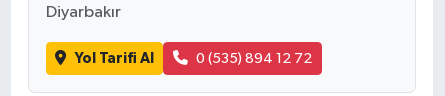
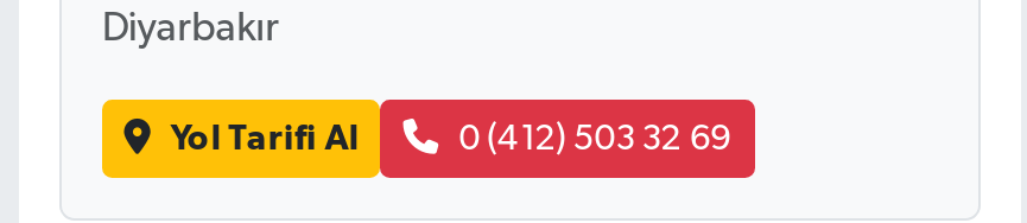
- 0 (535) 894 12 72
+ 0 (412) 503 32 69
